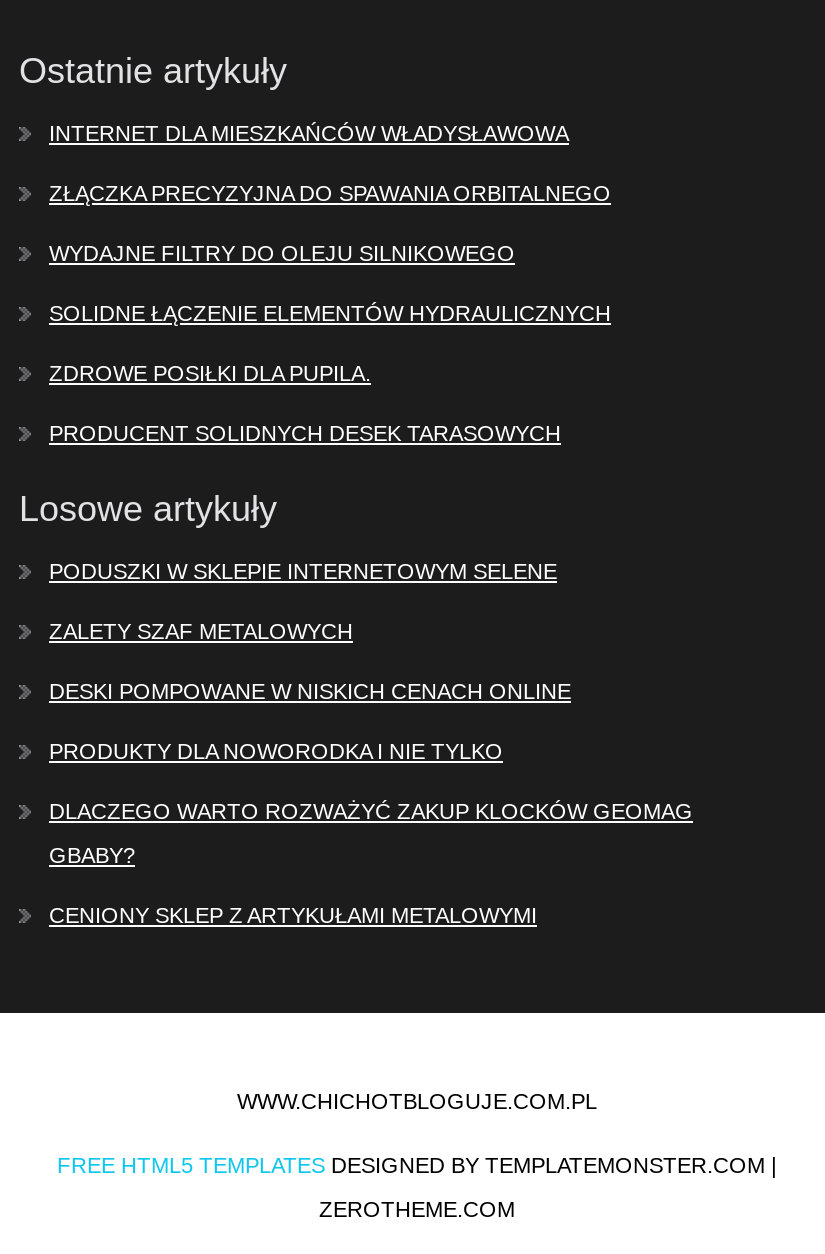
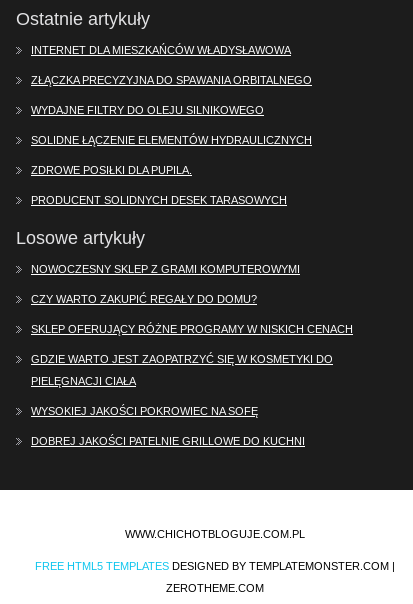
- PODUSZKI W SKLEPIE INTERNETOWYM SELENE
+ NOWOCZESNY SKLEP Z GRAMI KOMPUTEROWYMI

- ZALETY SZAF METALOWYCH
+ CZY WARTO ZAKUPIĆ REGAŁY DO DOMU?

- DESKI POMPOWANE W NISKICH CENACH ONLINE
+ SKLEP OFERUJĄCY RÓŻNE PROGRAMY W NISKICH CENACH

- PRODUKTY DLA NOWORODKA I NIE TYLKO
+ GDZIE WARTO JEST ZAOPATRZYĆ SIĘ W KOSMETYKI DO

- DLACZEGO WARTO ROZWAŻYĆ ZAKUP KLOCKÓW GEOMAG
+ PIELĘGNACJI CIAŁA

- GBABY?
+ WYSOKIEJ JAKOŚCI POKROWIEC NA SOFĘ

- CENIONY SKLEP Z ARTYKUŁAMI METALOWYMI
+ DOBREJ JAKOŚCI PATELNIE GRILLOWE DO KUCHNI
